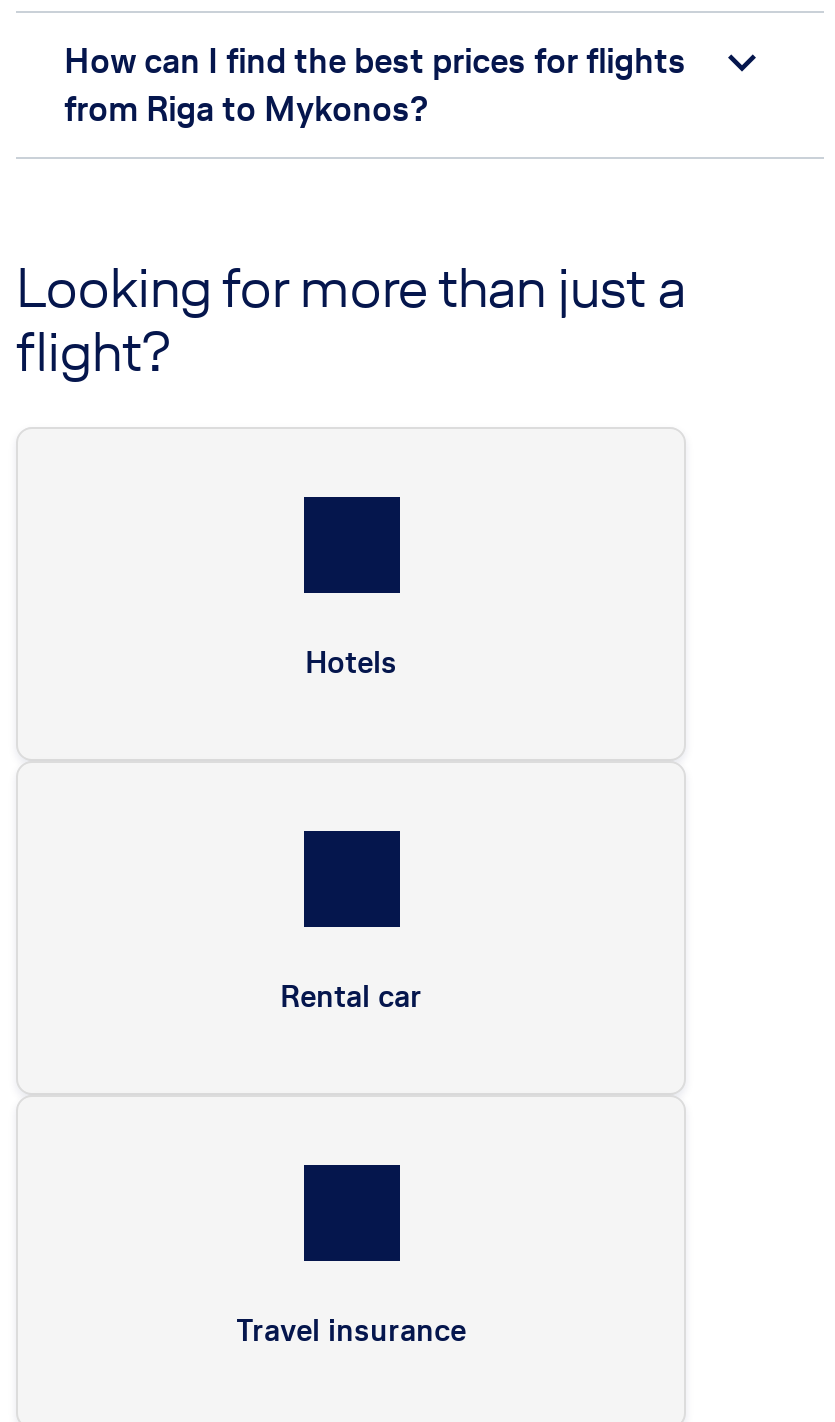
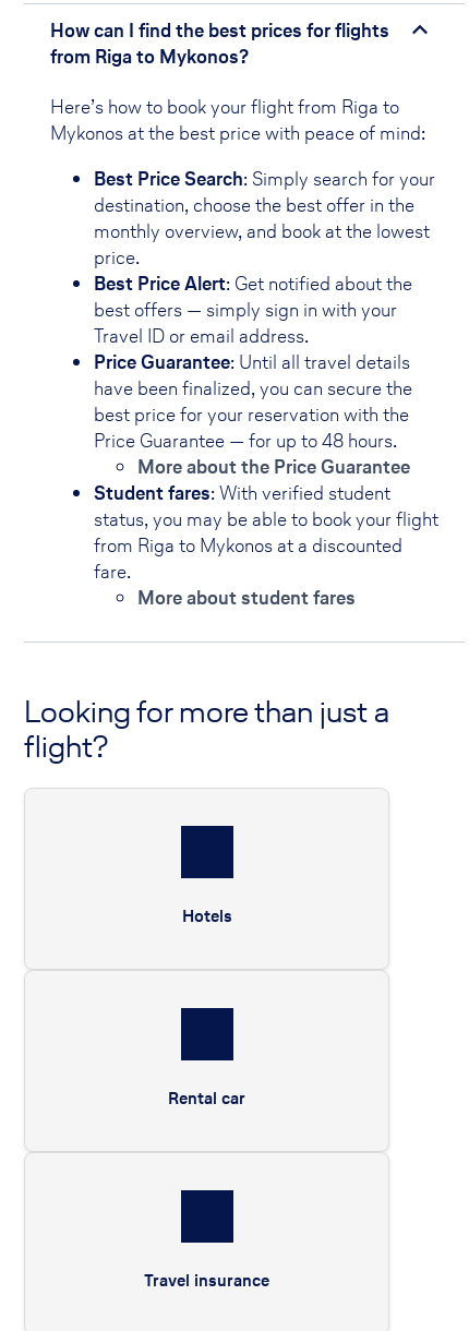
+ Here’s how to book your flight from Riga to
+ Mykonos at the best price with peace of mind:
+ Best Price Search: Simply search for your
+ destination, choose the best offer in the
+ monthly overview, and book at the lowest
+ price.
+ Best Price Alert: Get notified about the
+ best offers — simply sign in with your
+ Travel ID or email address.
+ Price Guarantee: Until all travel details
+ have been finalized, you can secure the
+ best price for your reservation with the
+ Price Guarantee — for up to 48 hours.
+ More about the Price Guarantee
+ Student fares: With verified student
+ status, you may be able to book your flight
+ from Riga to Mykonos at a discounted
+ fare.
+ More about student fares
